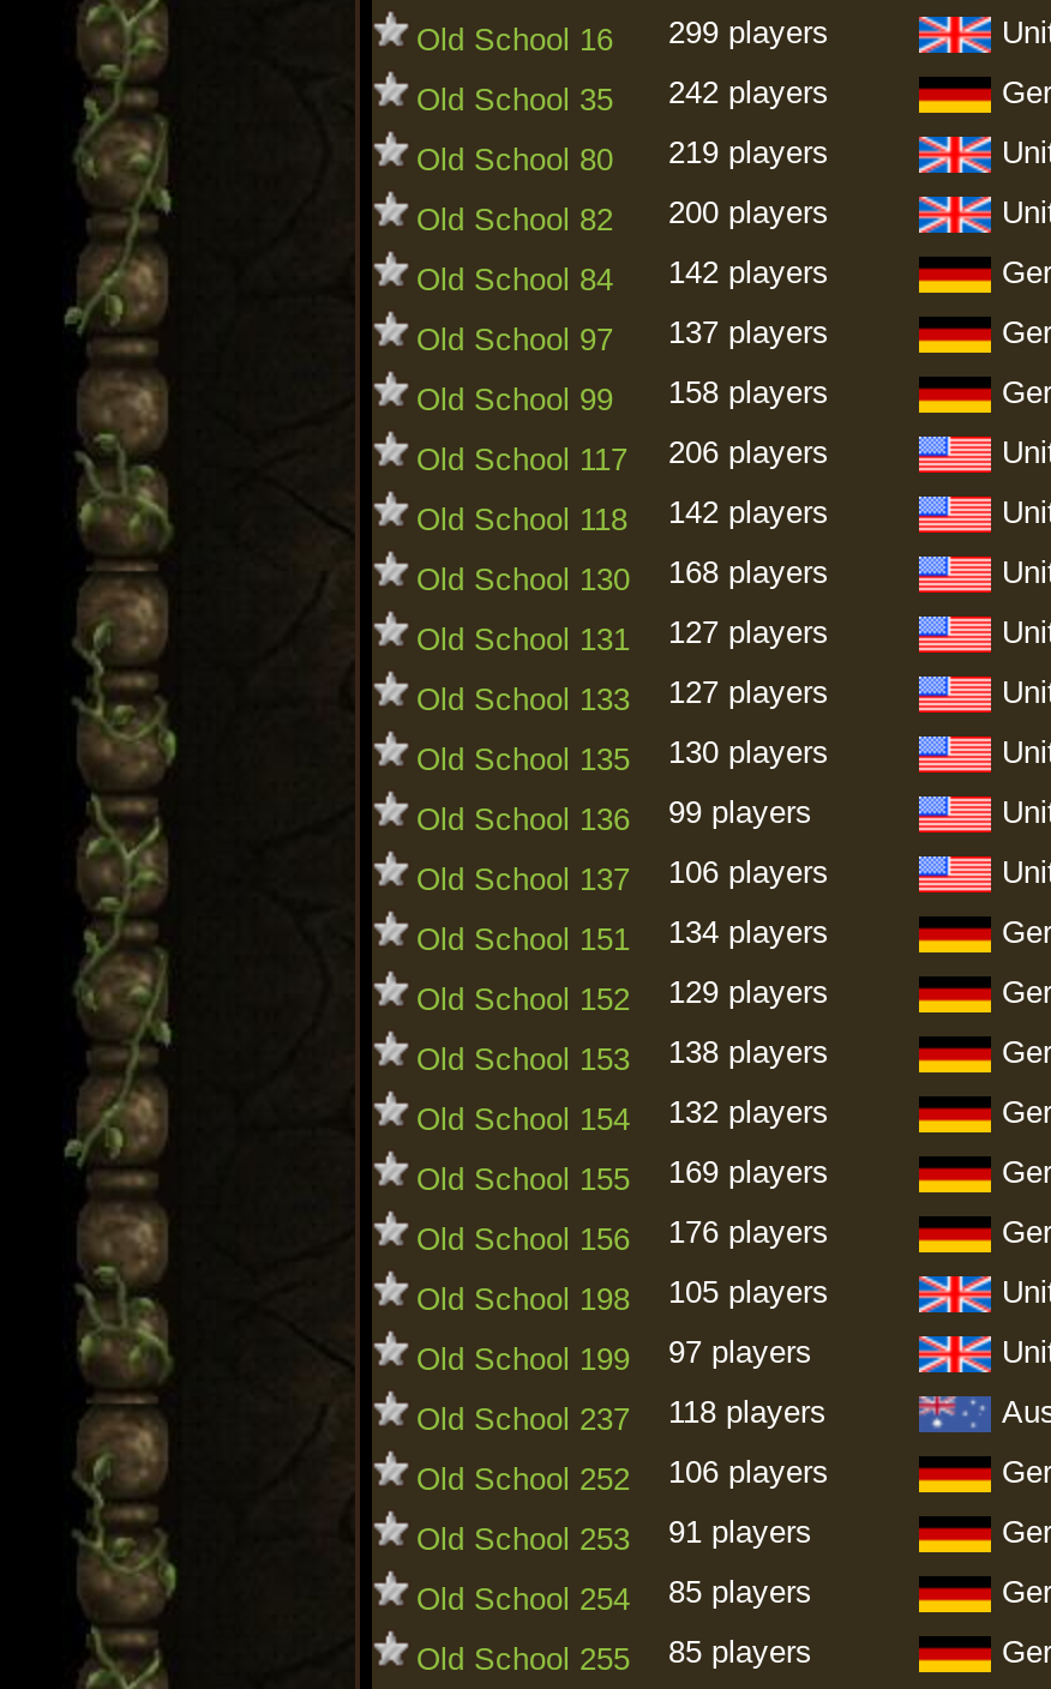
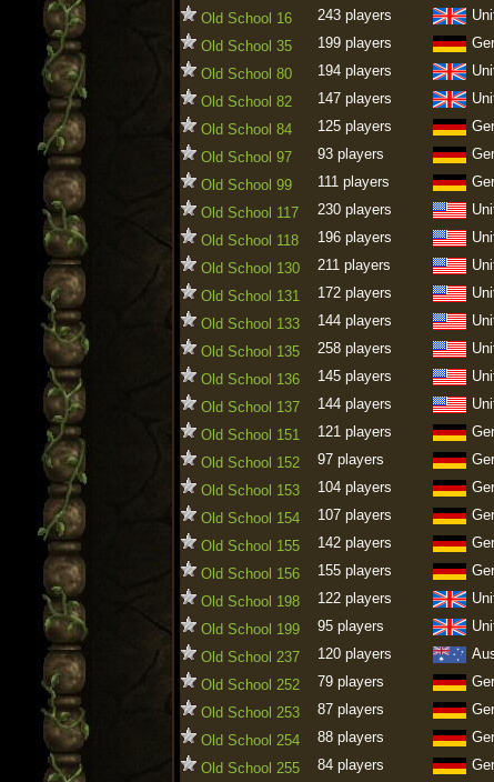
- Old School 16 299 players
+ Old School 16 243 players

- Old School 35 242 players
+ Old School 35 199 players

- Old School 80 219 players
+ Old School 80 194 players

- Old School 82 200 players
+ Old School 82 147 players

- Old School 84 142 players
+ Old School 84 125 players

- Old School 97 137 players
+ Old School 97 93 players

- Old School 99 158 players
+ Old School 99 111 players

- Old School 117 206 players
+ Old School 117 230 players

- Old School 118 142 players
+ Old School 118 196 players

- Old School 130 168 players
+ Old School 130 211 players

- Old School 131 127 players
+ Old School 131 172 players

- Old School 133 127 players
+ Old School 133 144 players

- Old School 135 130 players
+ Old School 135 258 players

- Old School 136 99 players
+ Old School 136 145 players

- Old School 137 106 players
+ Old School 137 144 players

- Old School 151 134 players
+ Old School 151 121 players

- Old School 152 129 players
+ Old School 152 97 players

- Old School 153 138 players
+ Old School 153 104 players

- Old School 154 132 players
+ Old School 154 107 players

- Old School 155 169 players
+ Old School 155 142 players

- Old School 156 176 players
+ Old School 156 155 players

- Old School 198 105 players
+ Old School 198 122 players

- Old School 199 97 players
+ Old School 199 95 players

- Old School 237 118 players
+ Old School 237 120 players

- Old School 252 106 players
+ Old School 252 79 players

- Old School 253 91 players
+ Old School 253 87 players

- Old School 254 85 players
+ Old School 254 88 players

- Old School 255 85 players
+ Old School 255 84 players
